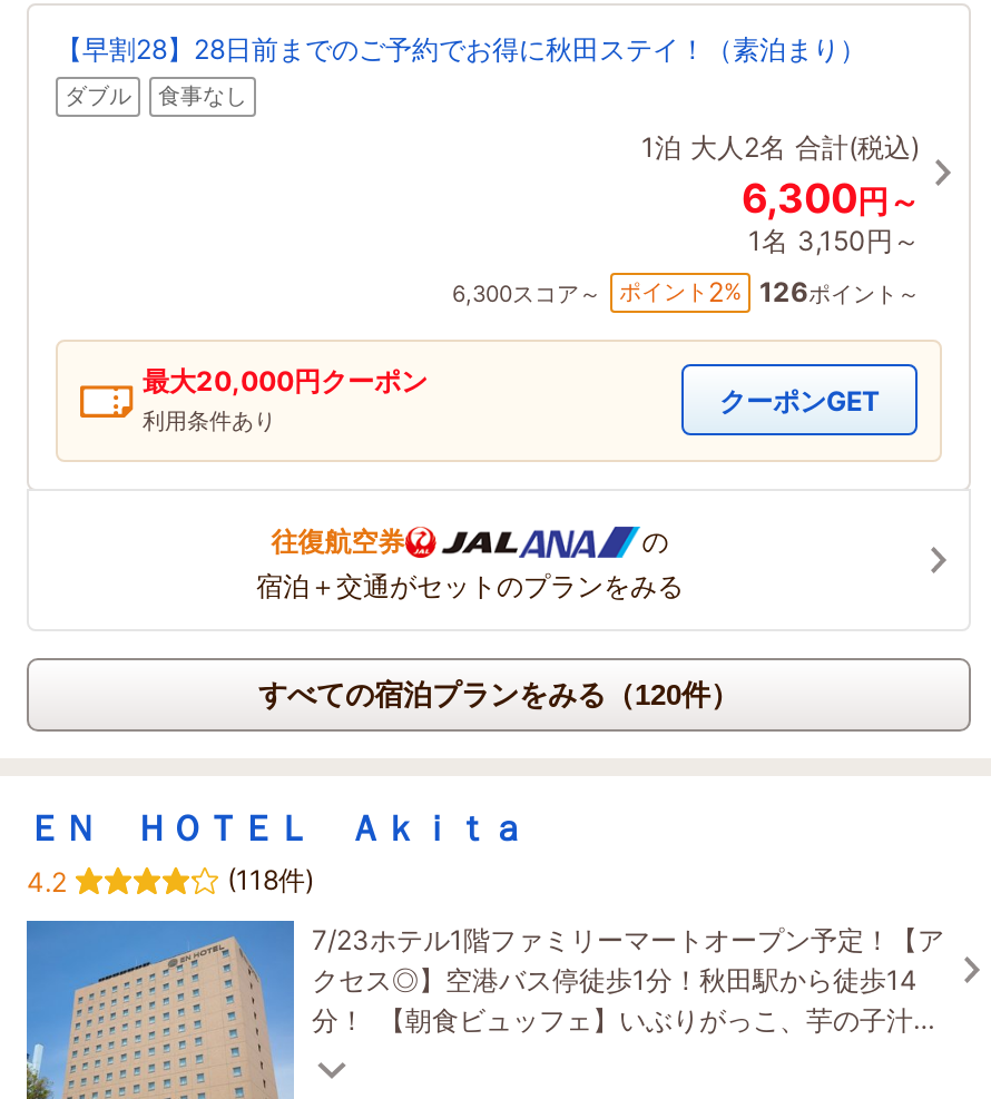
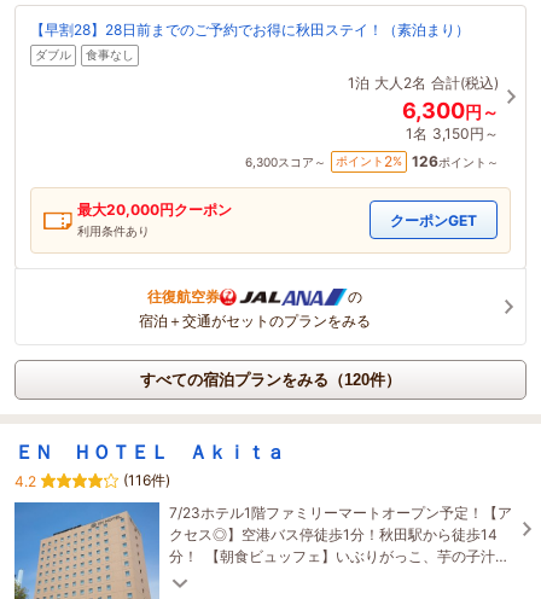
- (118件)
+ (116件)
